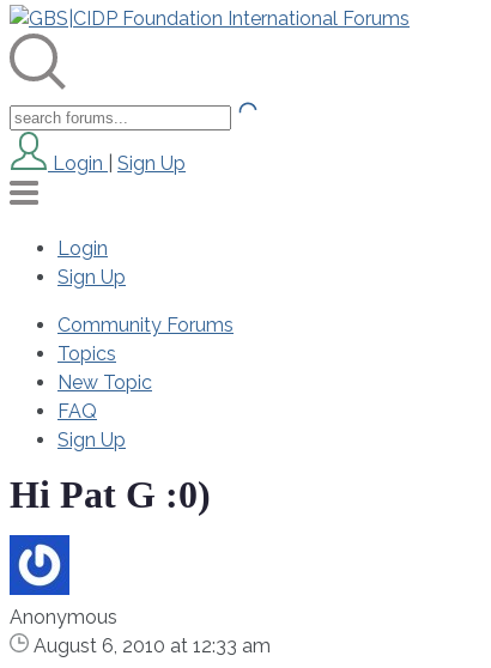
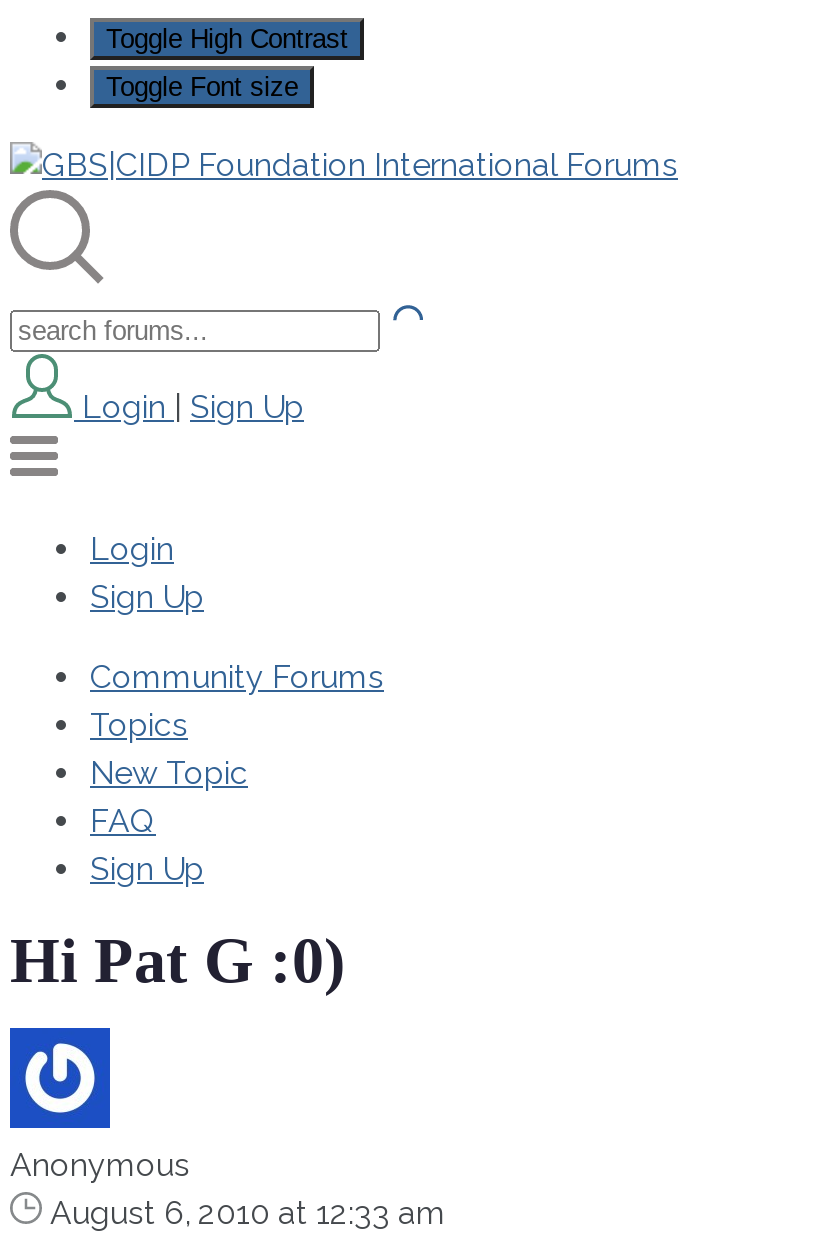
+ Toggle High Contrast
+ Toggle Font size
